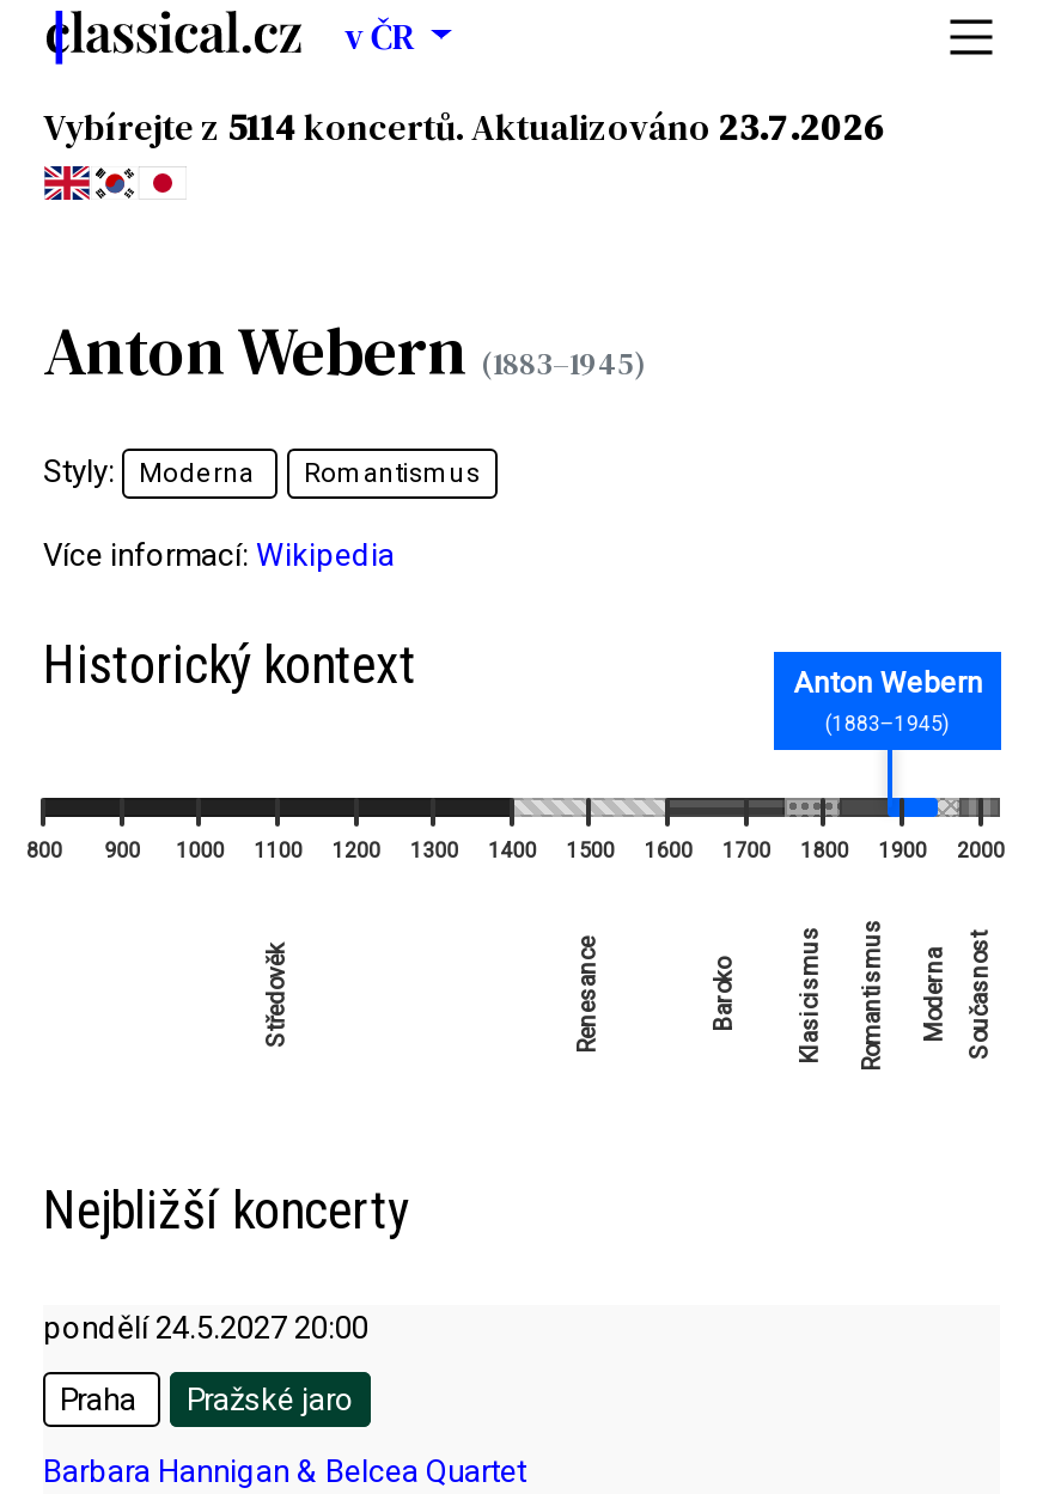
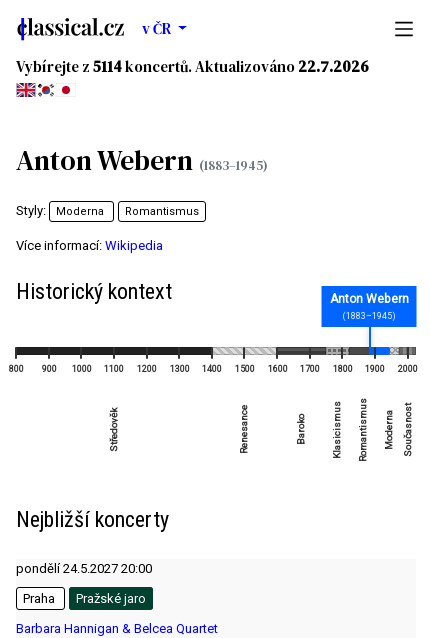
- Vybírejte z 5114 koncertů.Aktualizováno 23.7.2026
+ Vybírejte z 5114 koncertů.Aktualizováno 22.7.2026
